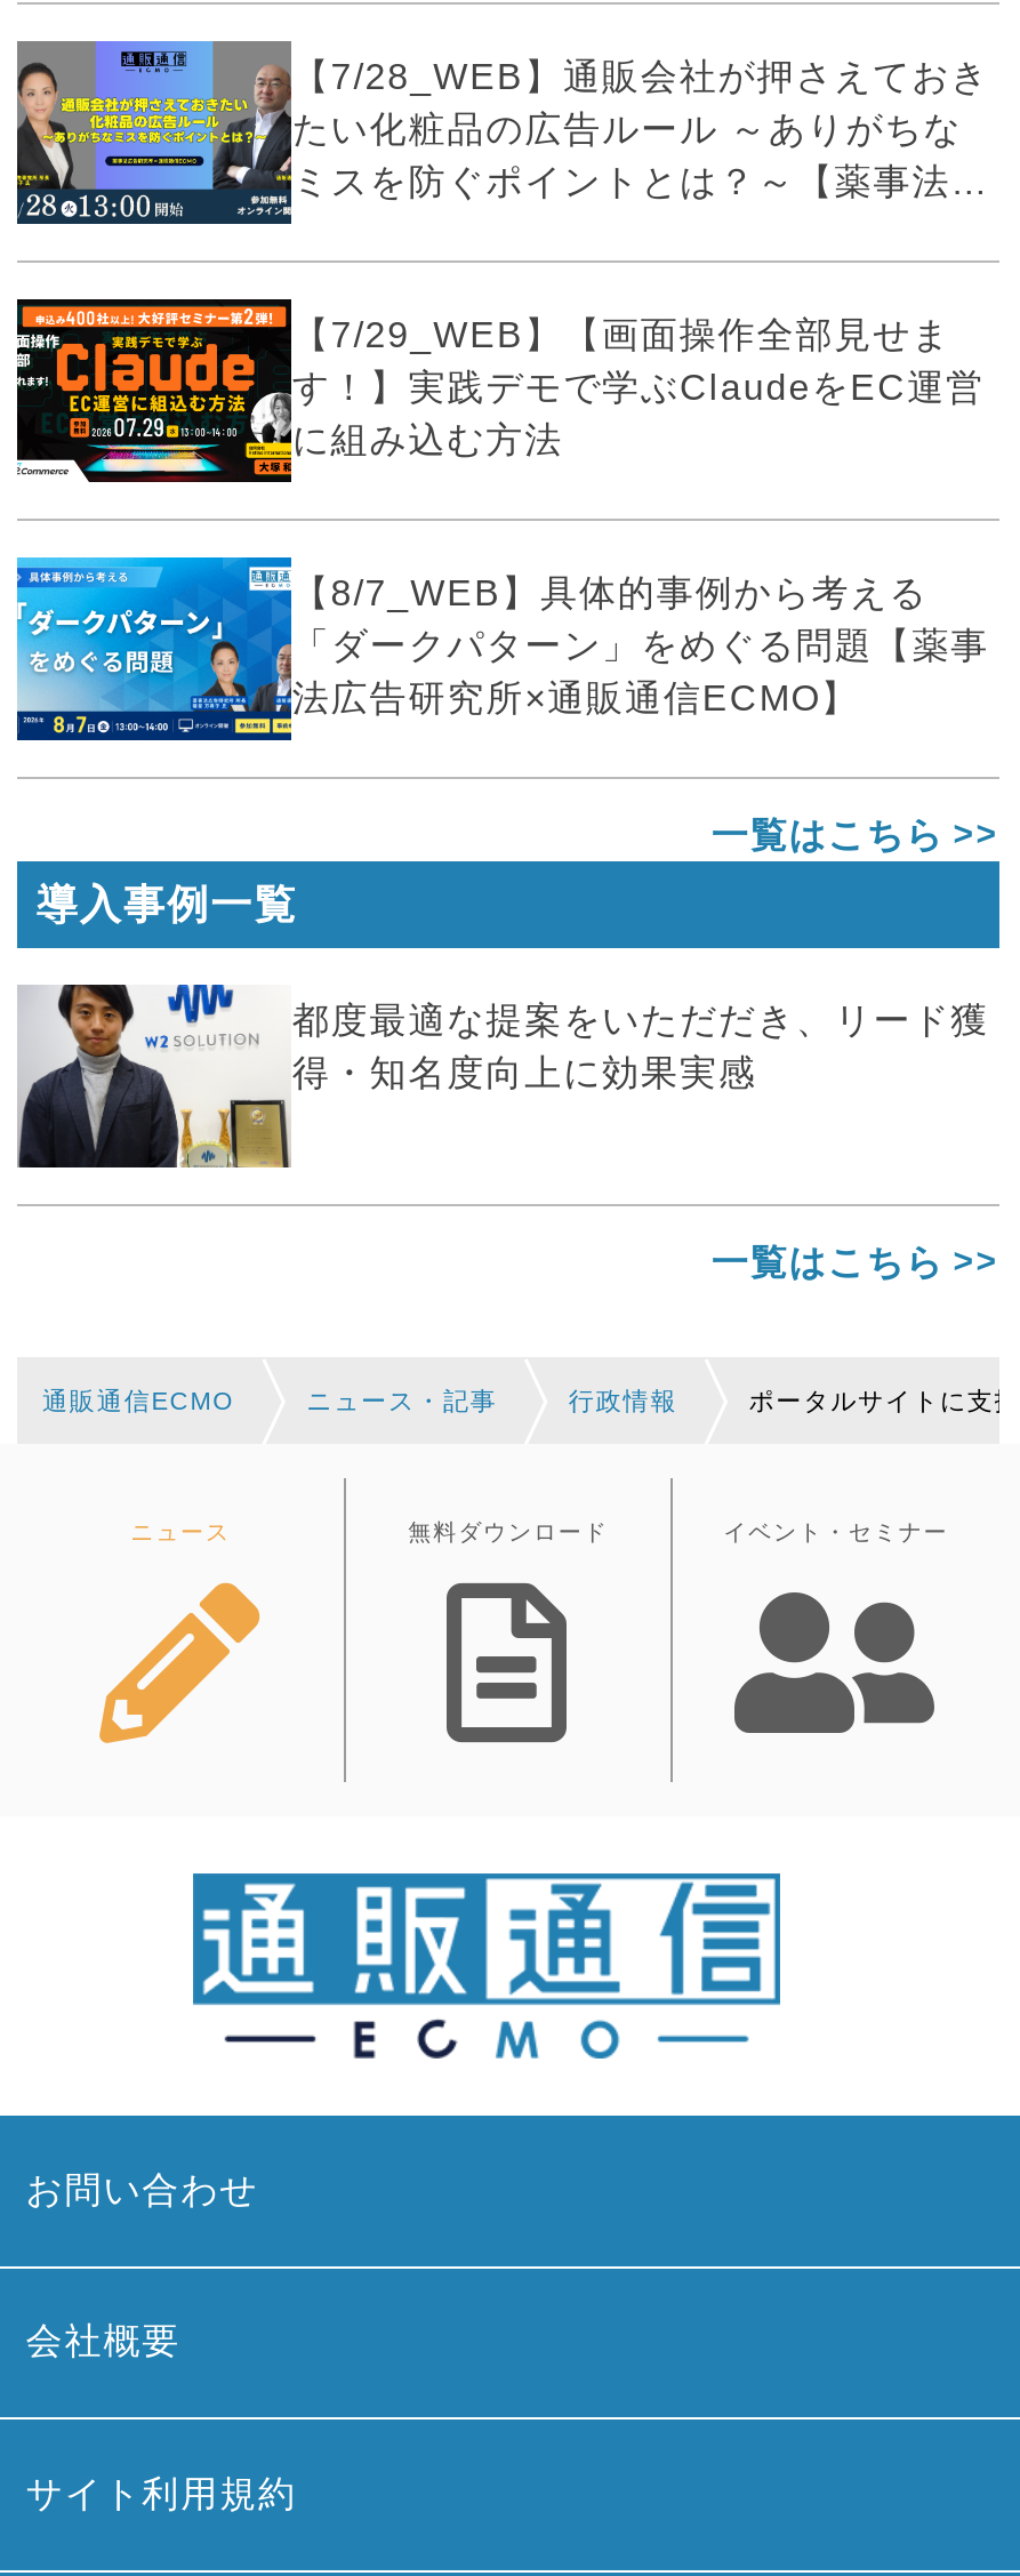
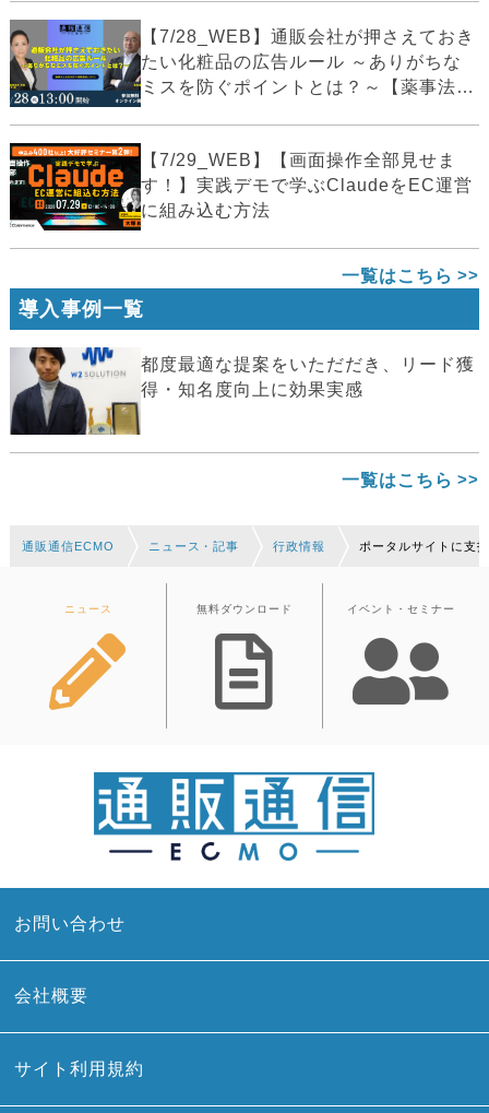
- [image]
- 【8/7_WEB】具体的事例から考える
- 「ダークパターン」をめぐる問題【薬事
- 法広告研究所×通販通信ECMO】
